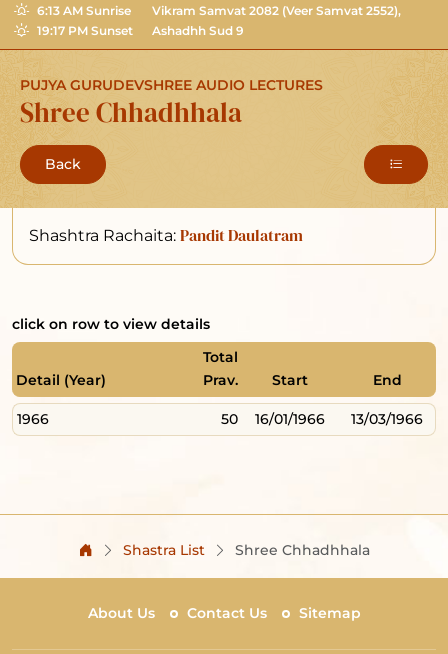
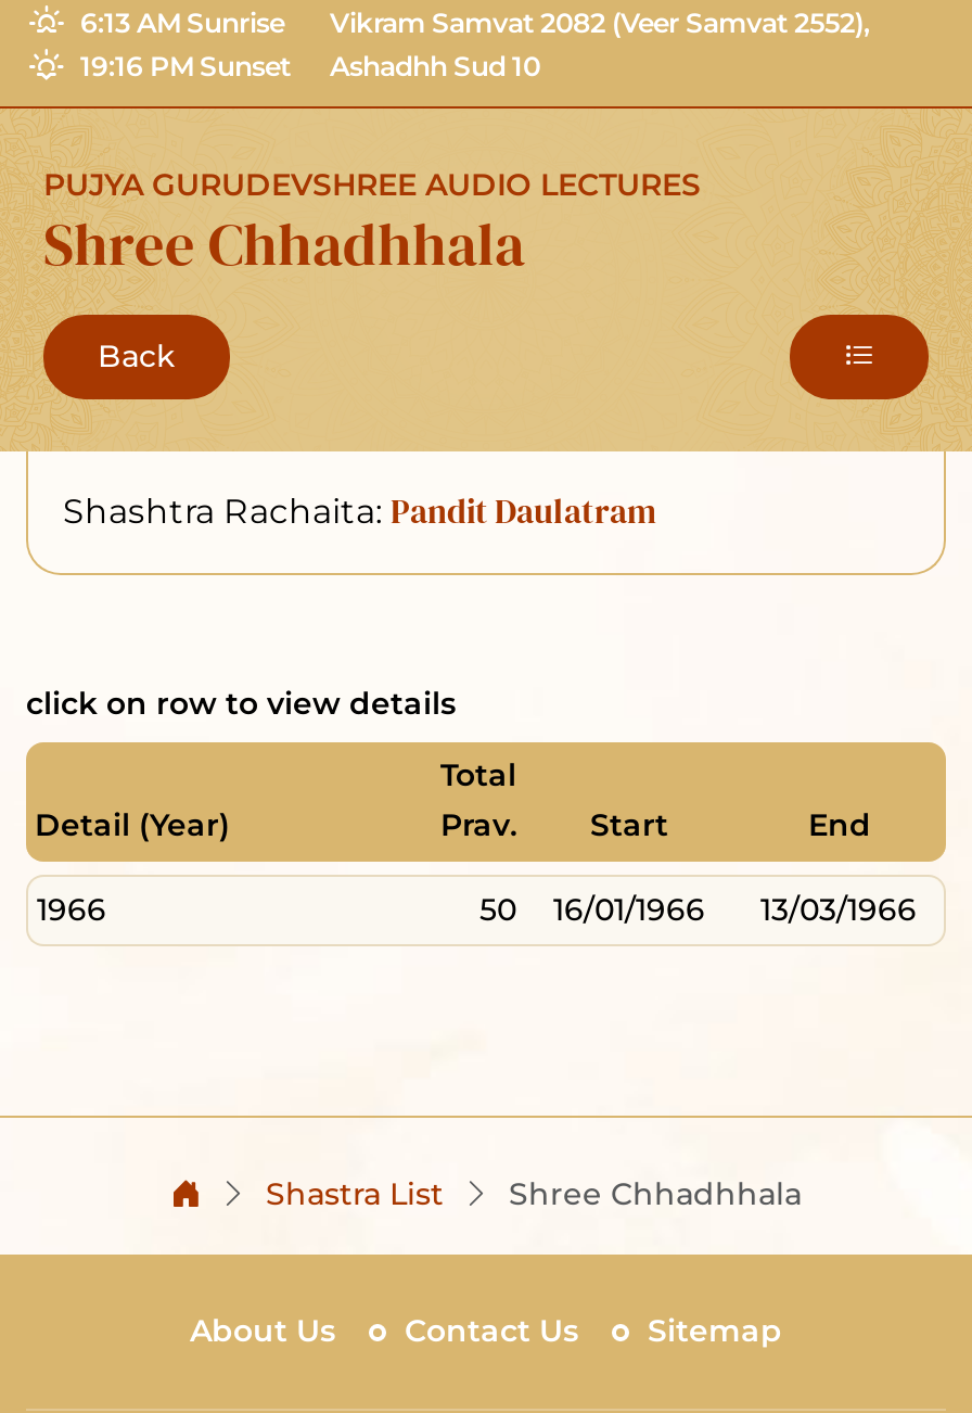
- 19:17 PM Sunset
+ 19:16 PM Sunset

- Ashadhh Sud 9
+ Ashadhh Sud 10
